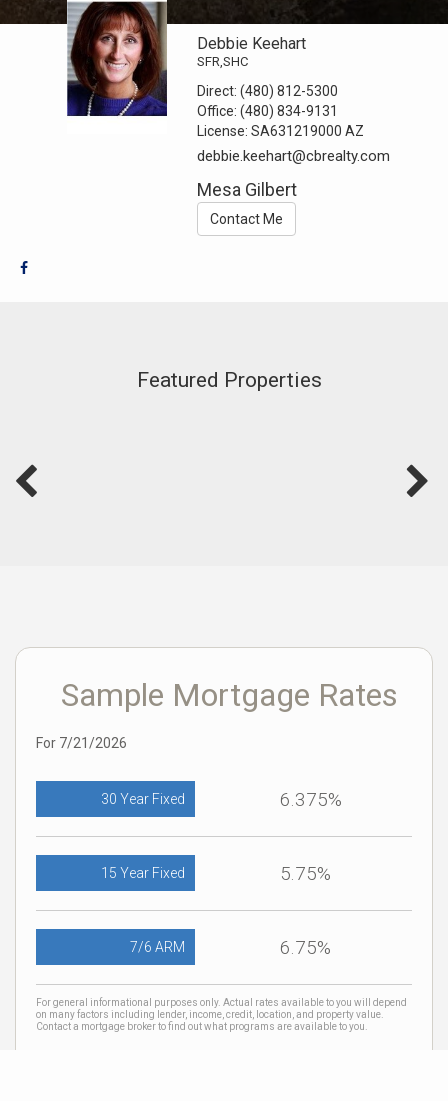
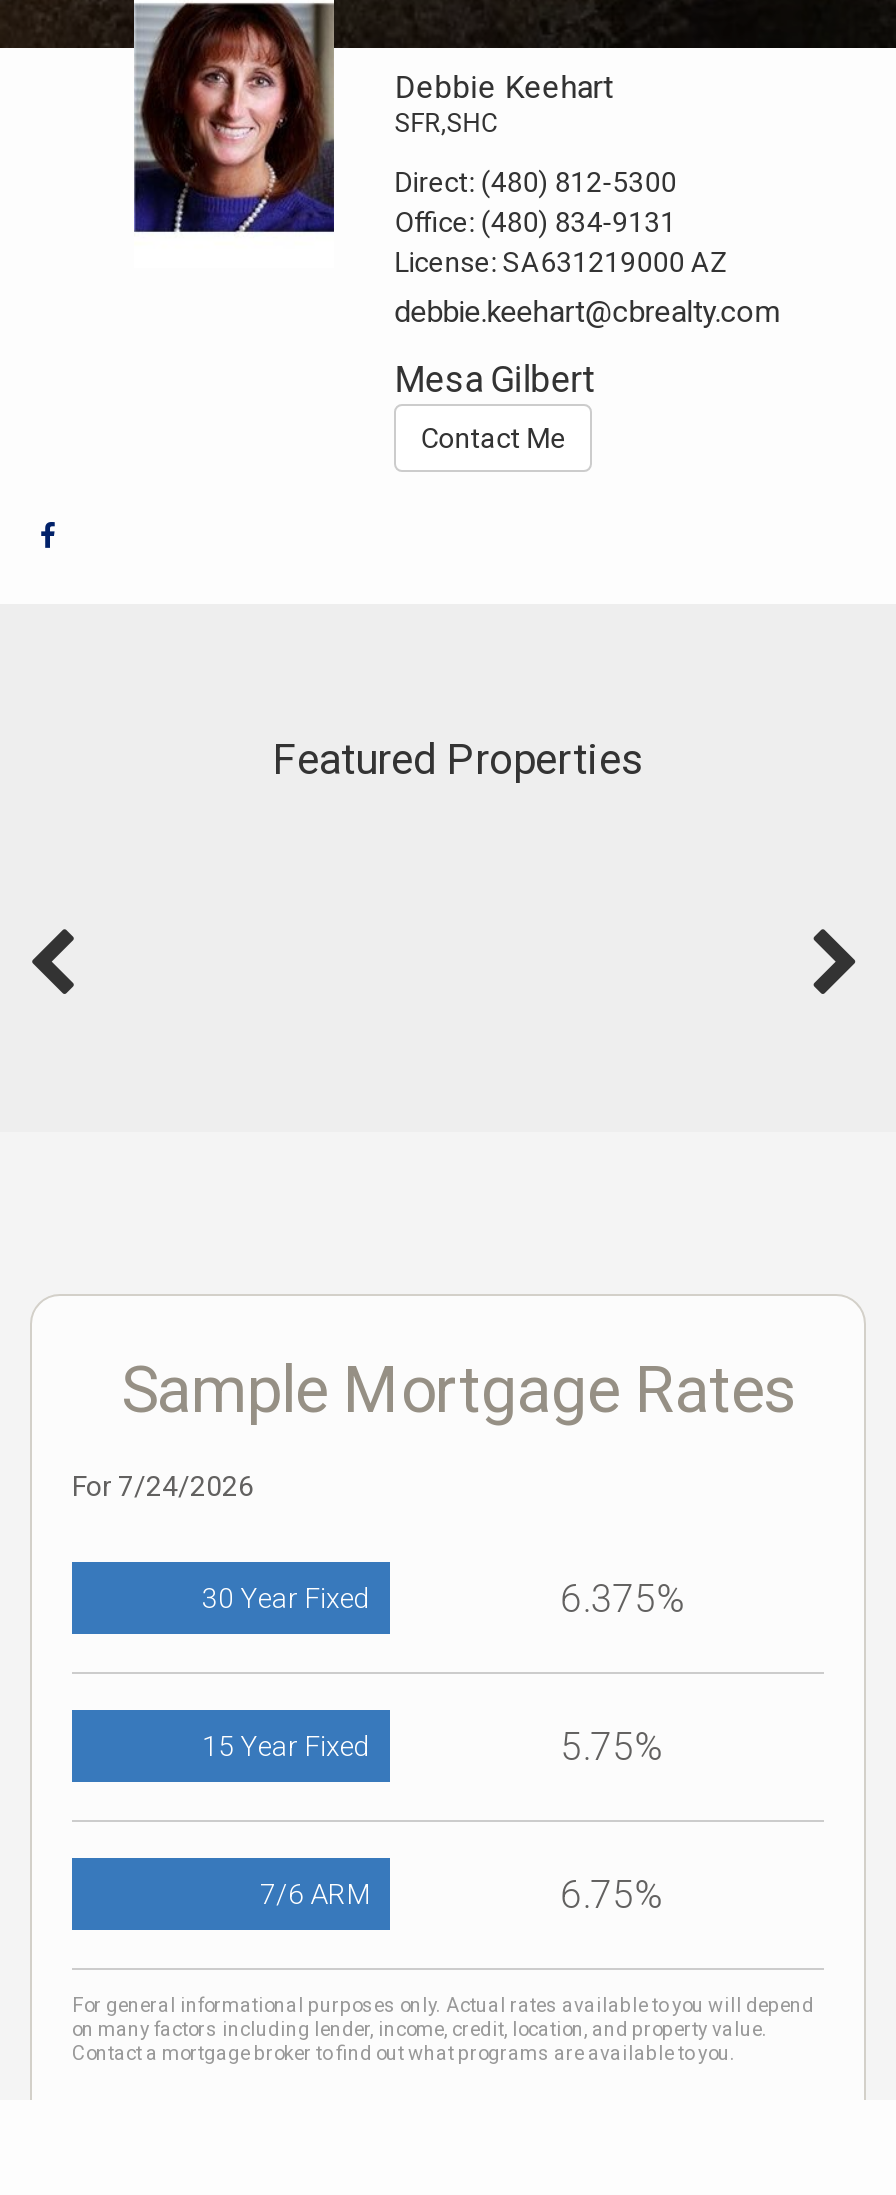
- For 7/21/2026
+ For 7/24/2026
